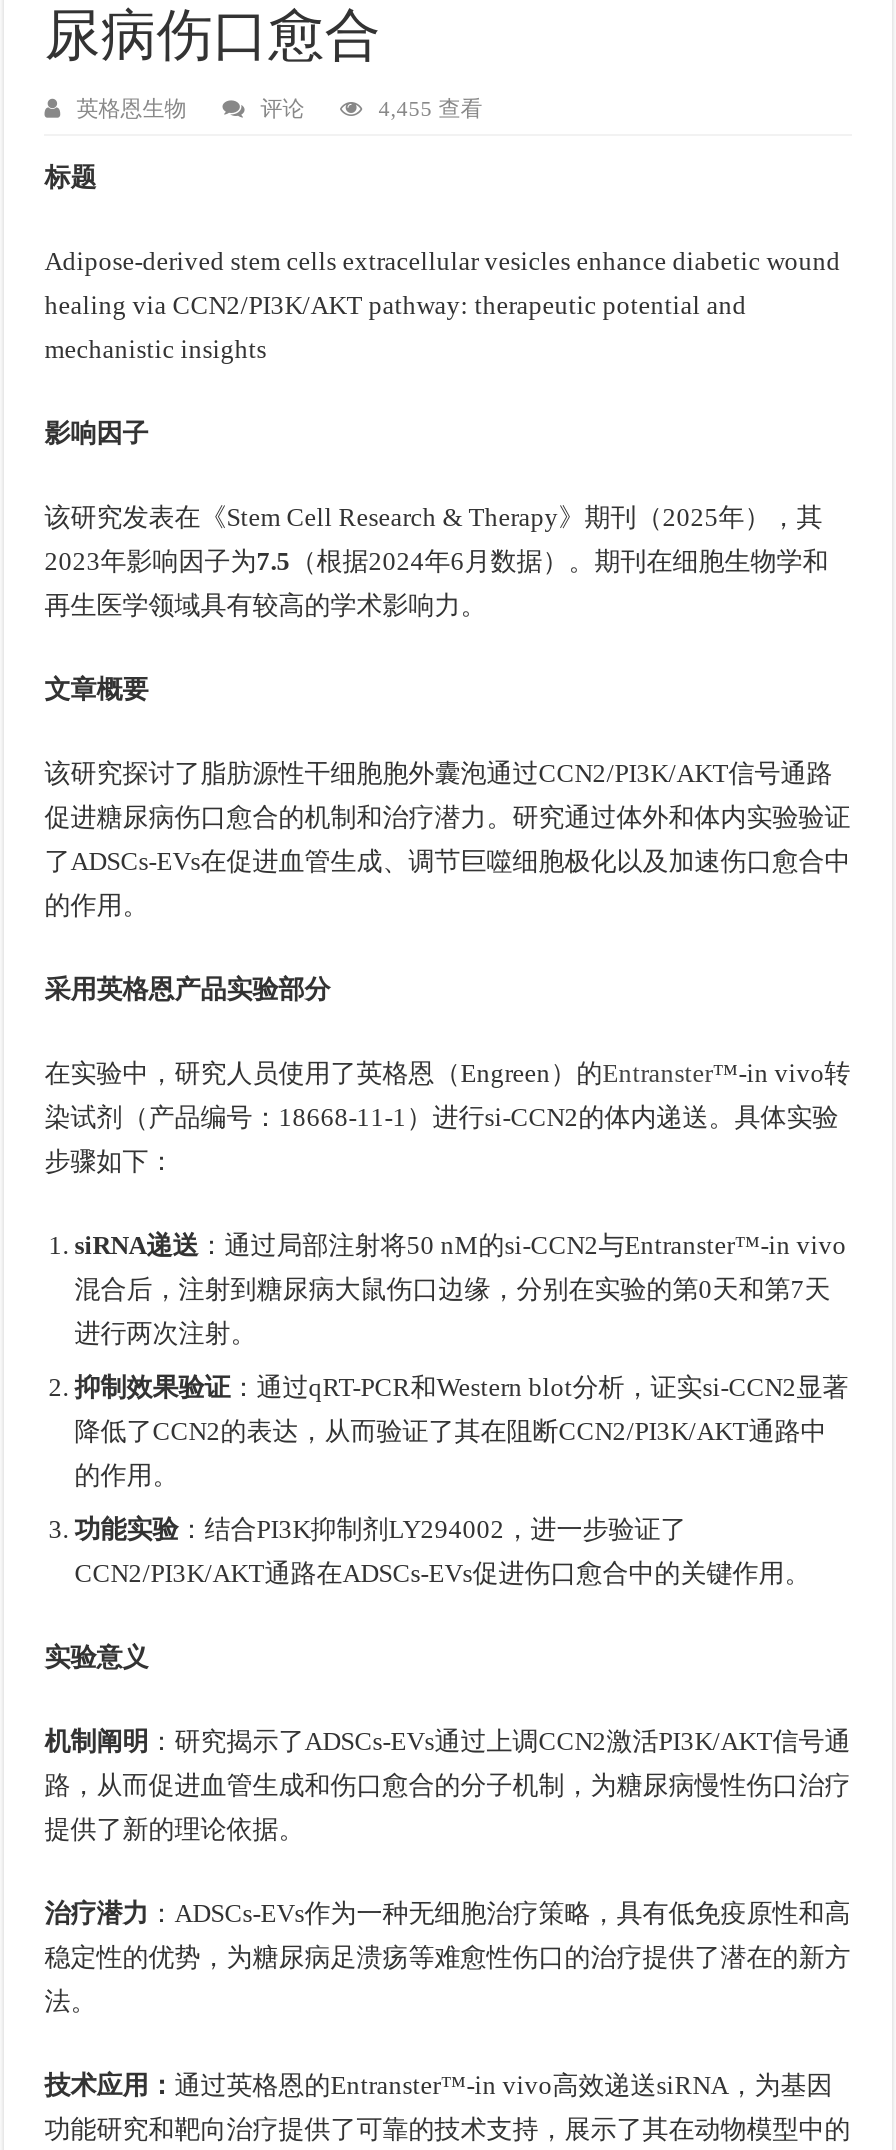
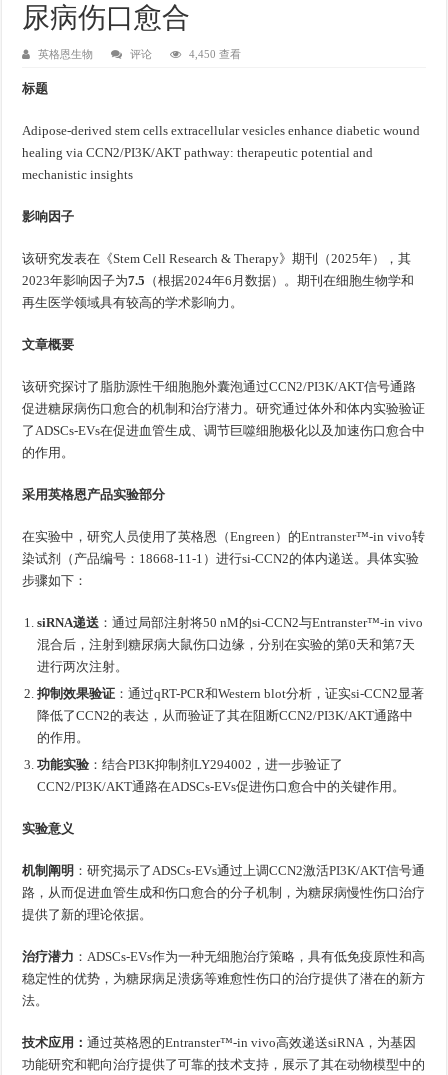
- 4,455 查看
+ 4,450 查看
